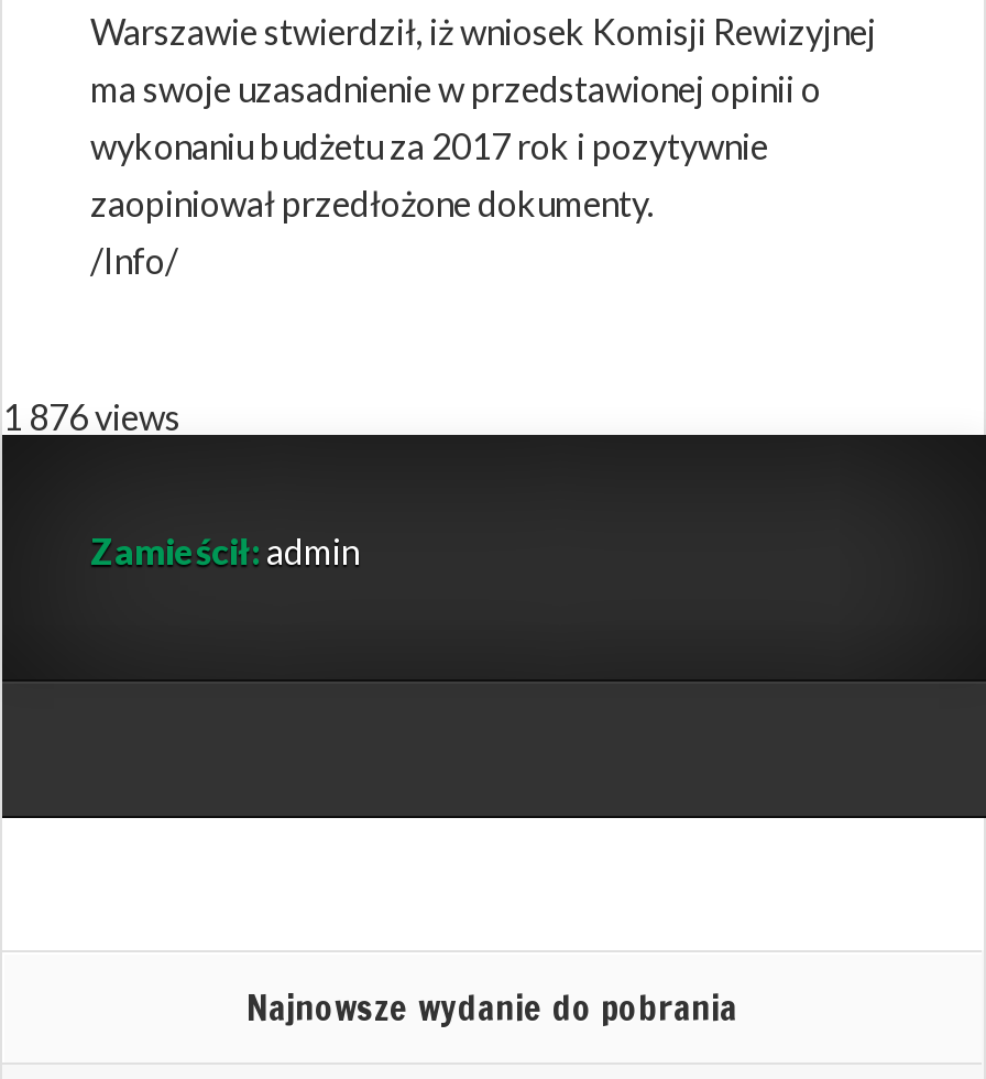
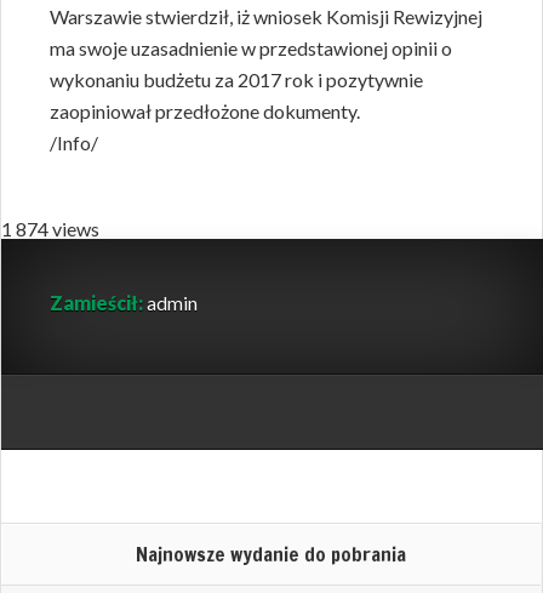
- 1 876 views
+ 1 874 views
